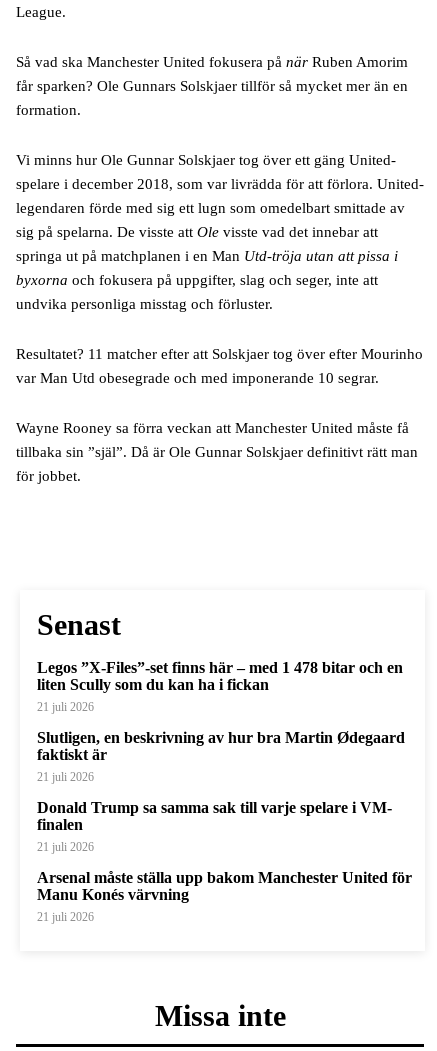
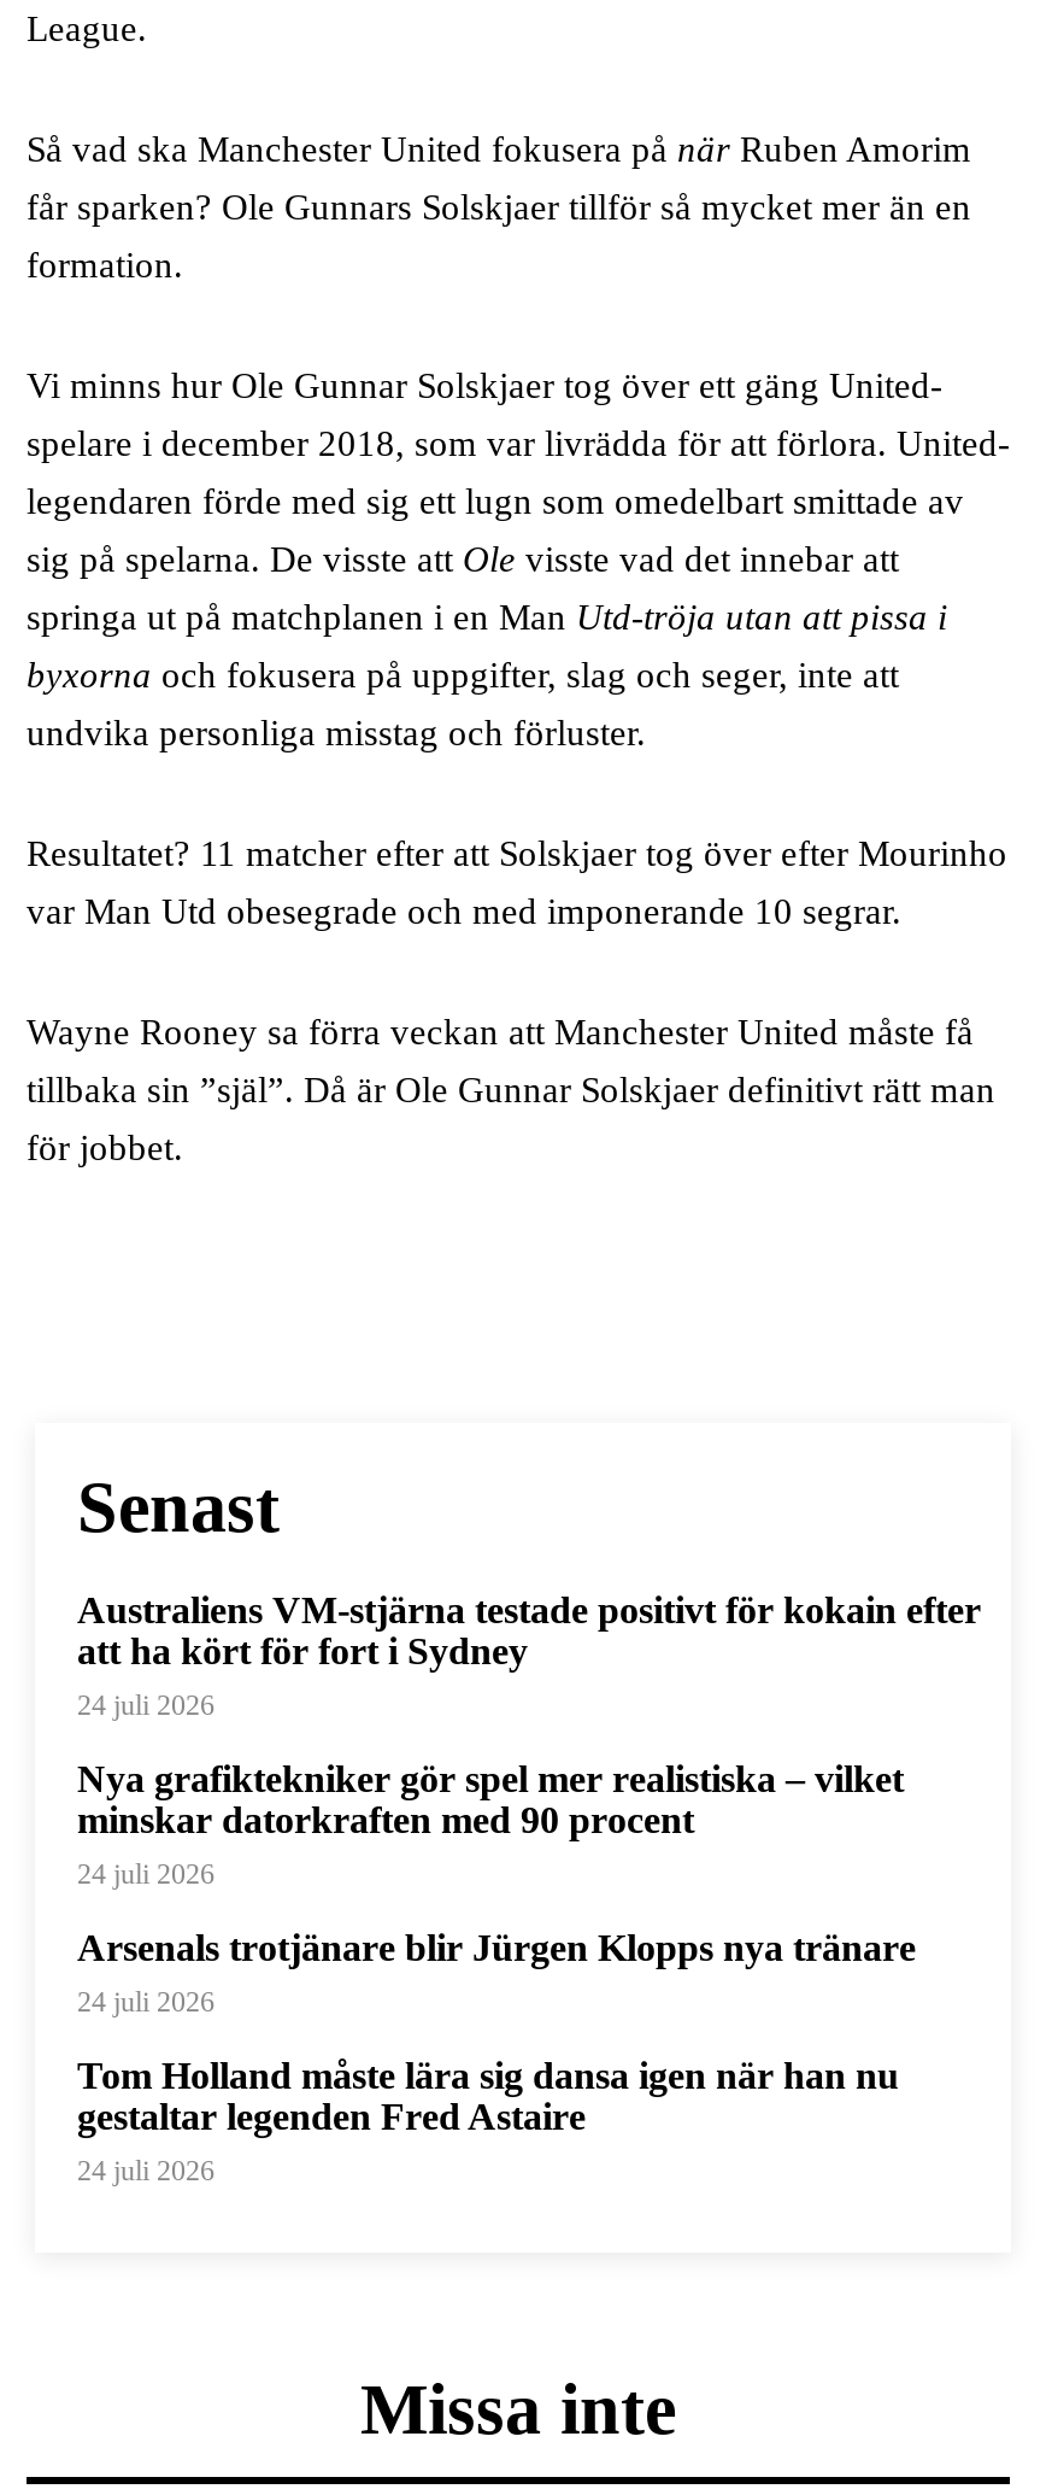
- Legos ”X-Files”-set finns här – med 1 478 bitar och en
- liten Scully som du kan ha i fickan
- 21 juli 2026
+ Australiens VM-stjärna testade positivt för kokain efter
+ att ha kört för fort i Sydney
+ 24 juli 2026

- Slutligen, en beskrivning av hur bra Martin Ødegaard
- faktiskt är
- 21 juli 2026
+ Nya grafiktekniker gör spel mer realistiska – vilket
+ minskar datorkraften med 90 procent
+ 24 juli 2026

- Donald Trump sa samma sak till varje spelare i VM-
- finalen
- 21 juli 2026
+ Arsenals trotjänare blir Jürgen Klopps nya tränare
+ 24 juli 2026

- Arsenal måste ställa upp bakom Manchester United för
- Manu Konés värvning
- 21 juli 2026
+ Tom Holland måste lära sig dansa igen när han nu
+ gestaltar legenden Fred Astaire
+ 24 juli 2026
